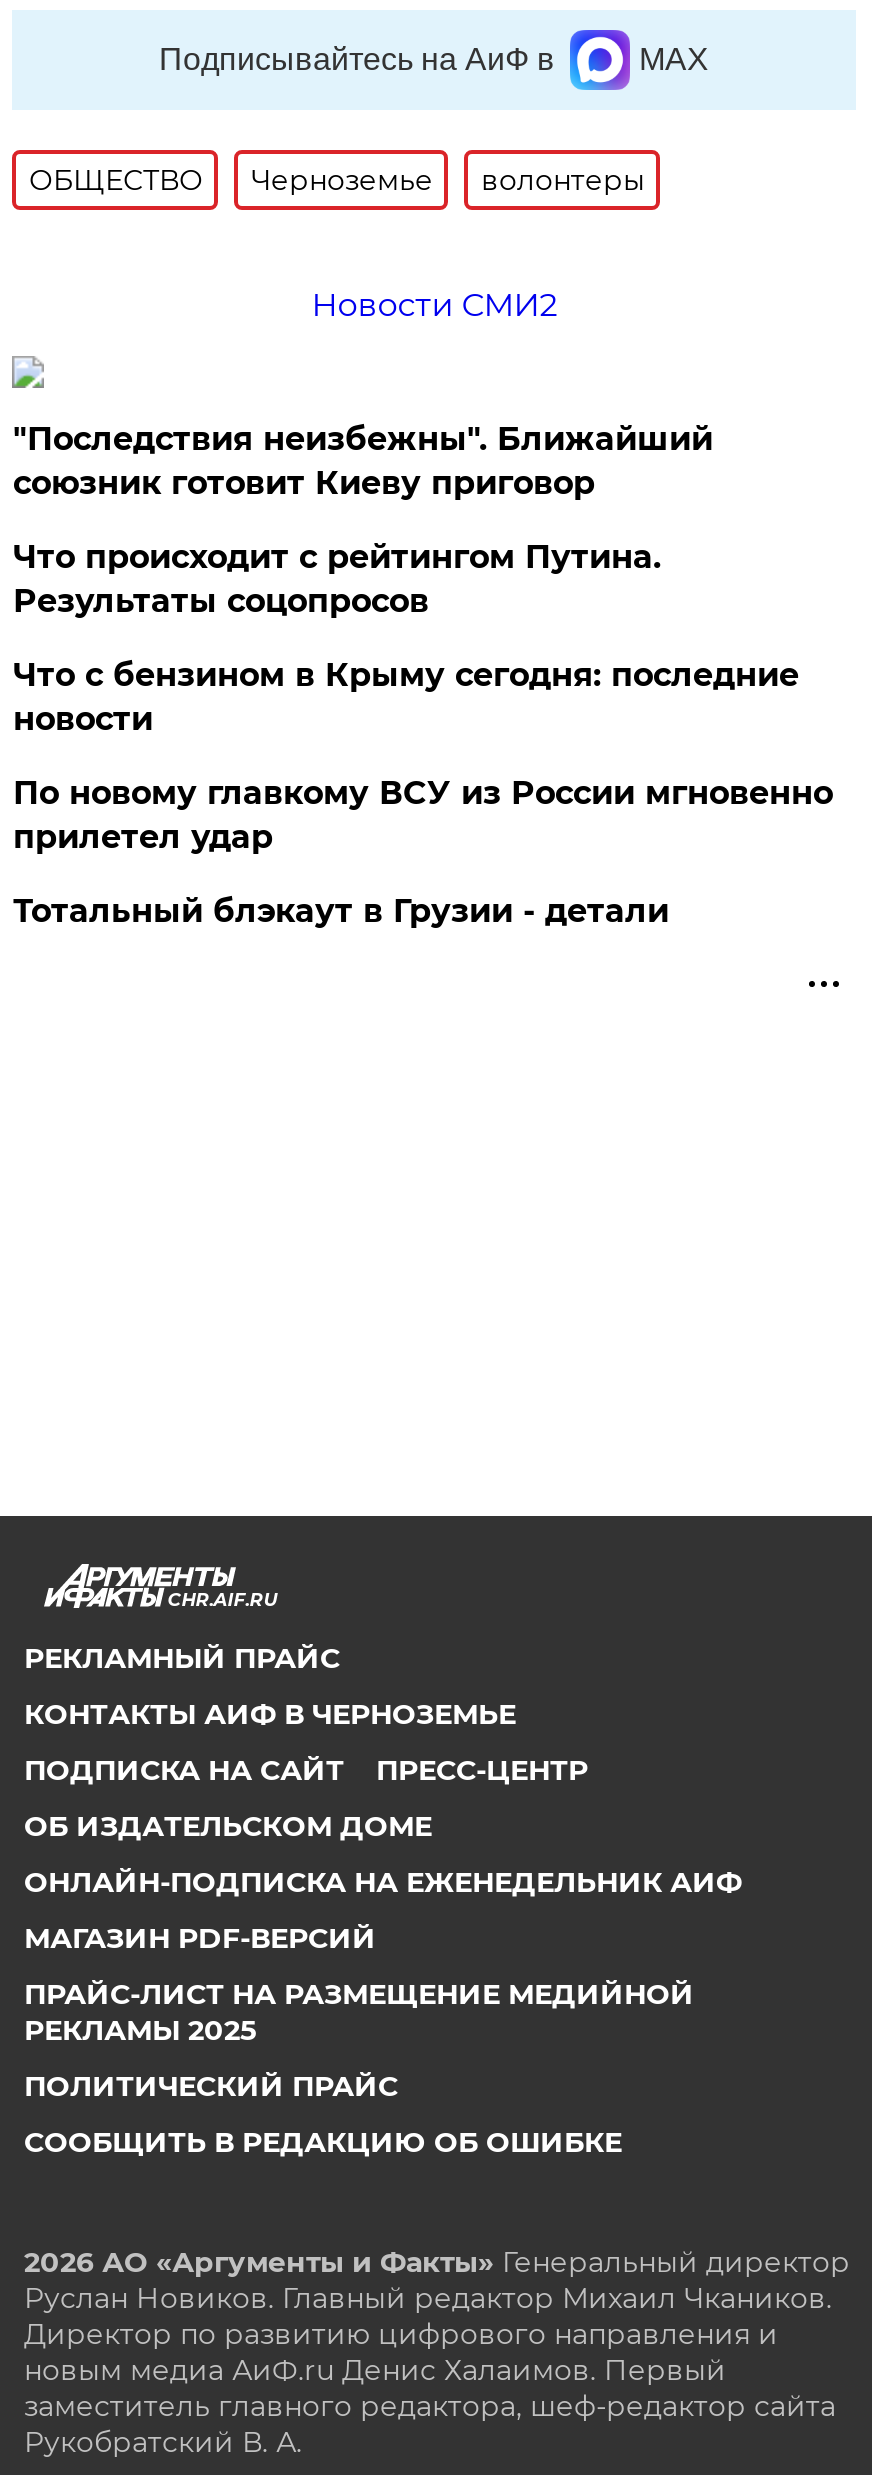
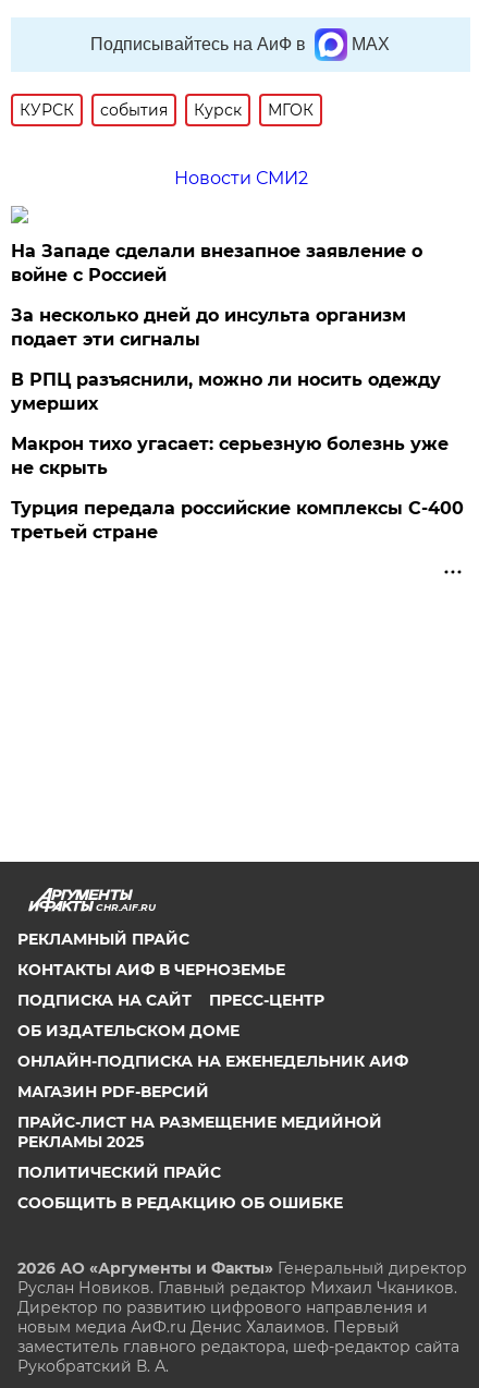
- ОБЩЕСТВО
- Черноземье
- волонтеры
+ КУРСК
+ события
+ Курск
+ МГОК

- "Последствия неизбежны". Ближайший
- союзник готовит Киеву приговор
+ На Западе сделали внезапное заявление о
+ войне с Россией

- Что происходит с рейтингом Путина.
- Результаты соцопросов
+ За несколько дней до инсульта организм
+ подает эти сигналы

- Что с бензином в Крыму сегодня: последние
- новости
+ В РПЦ разъяснили, можно ли носить одежду
+ умерших

- По новому главкому ВСУ из России мгновенно
- прилетел удар
+ Макрон тихо угасает: серьезную болезнь уже
+ не скрыть

- Тотальный блэкаут в Грузии - детали
+ Турция передала российские комплексы С-400
+ третьей стране
